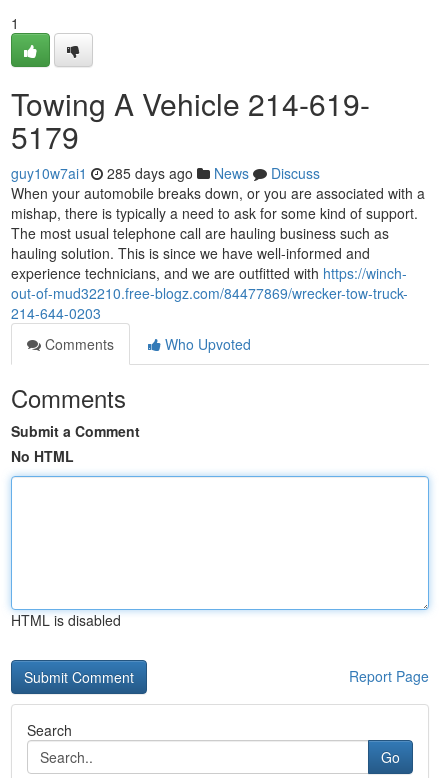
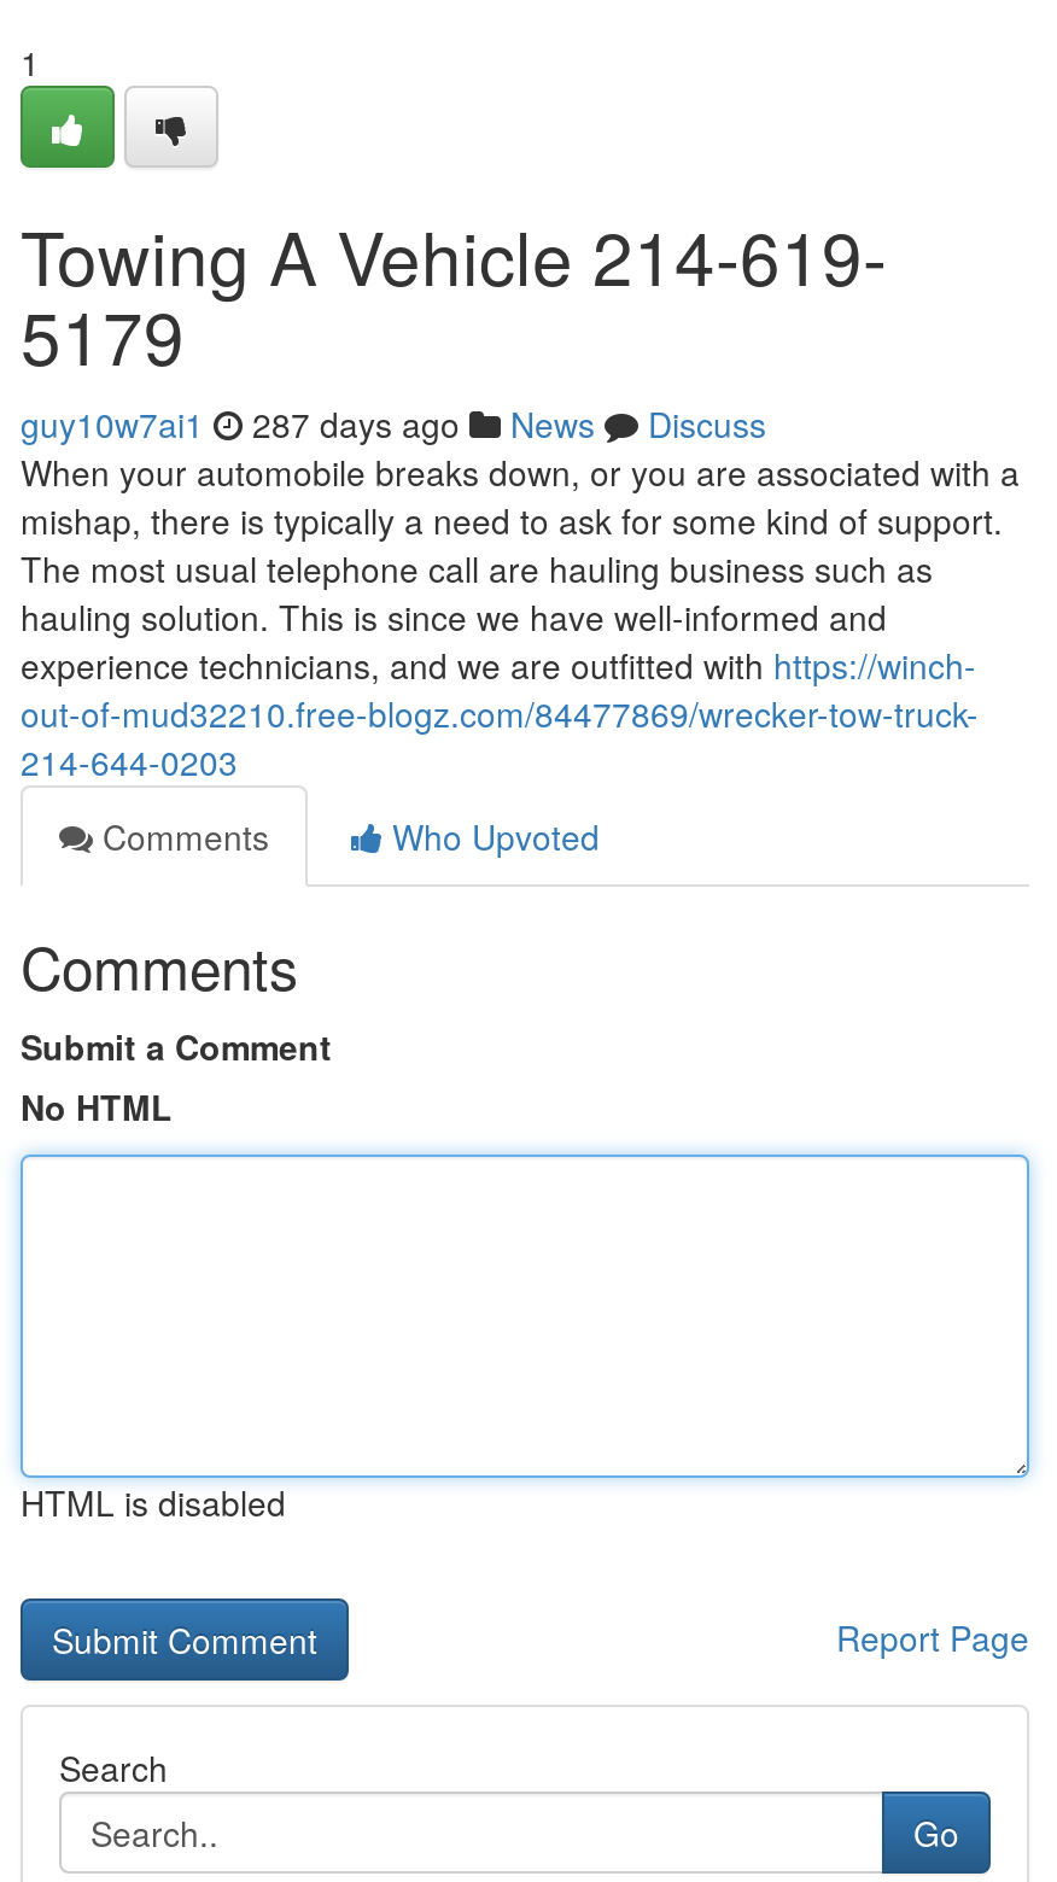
- guy10w7ai1 285 days ago News Discuss
+ guy10w7ai1 287 days ago News Discuss
